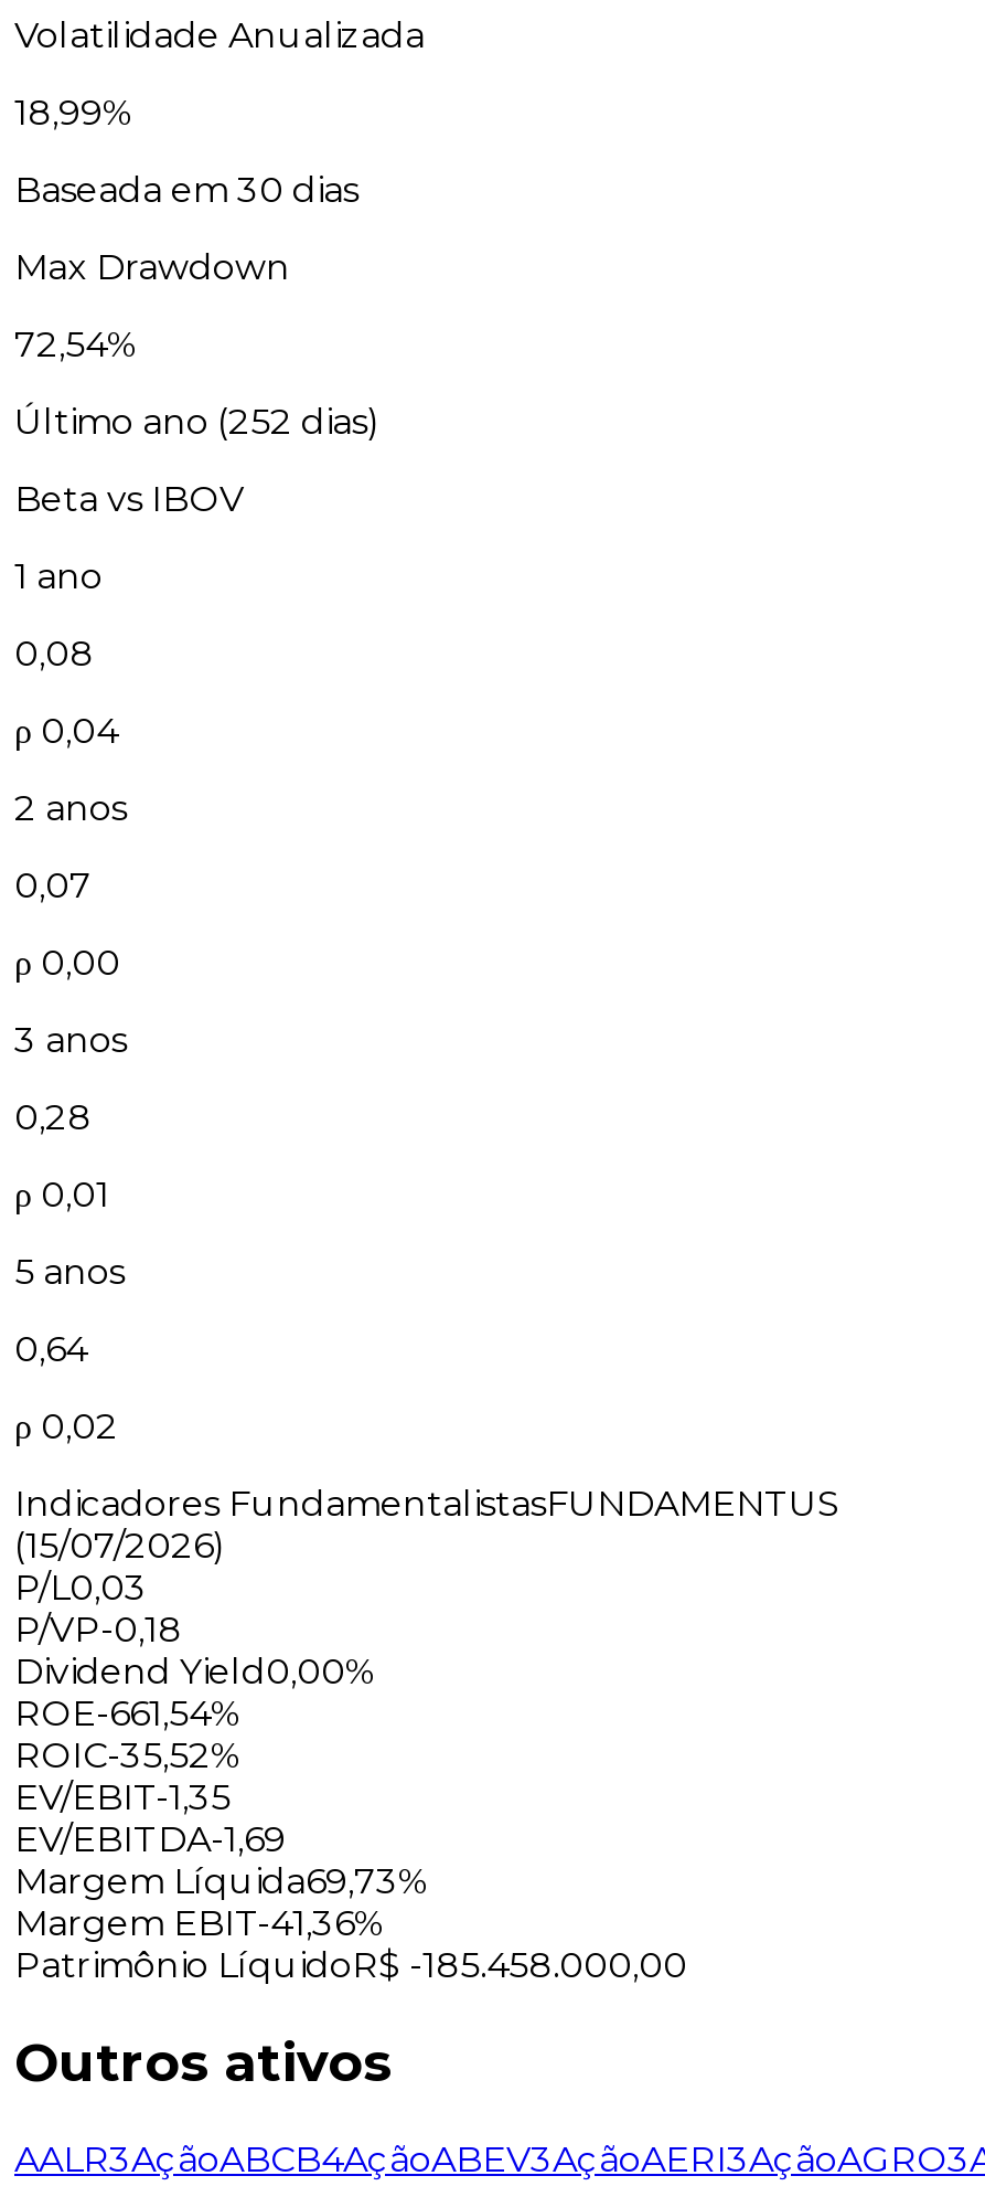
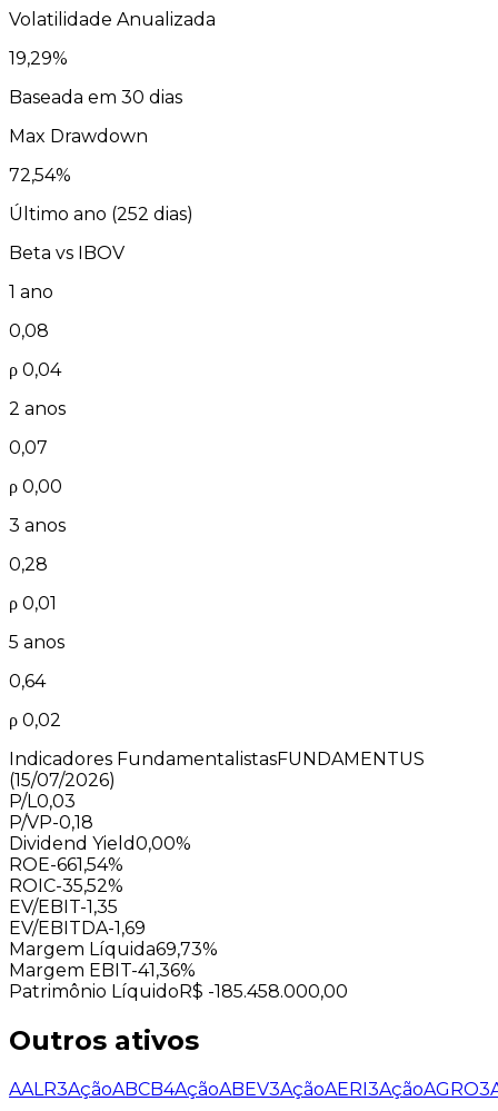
- 18,99%
+ 19,29%
